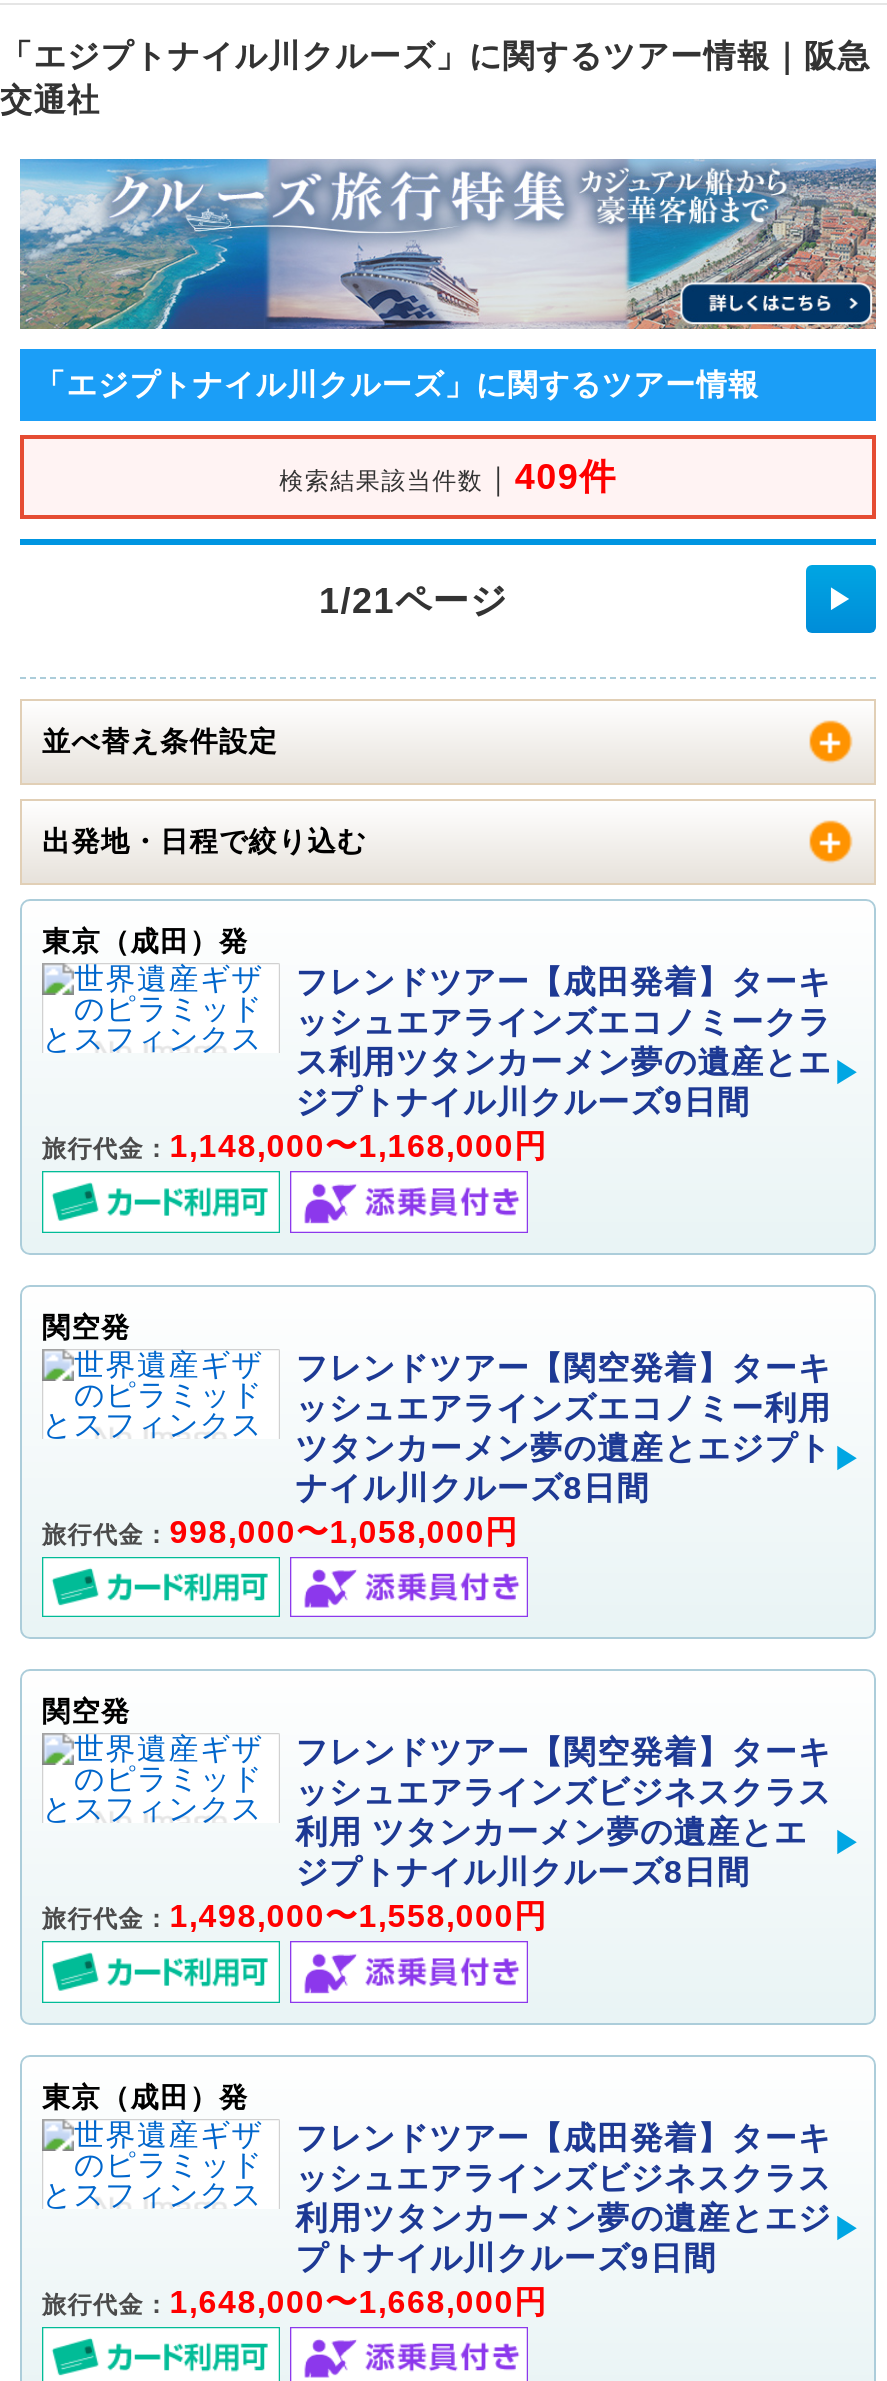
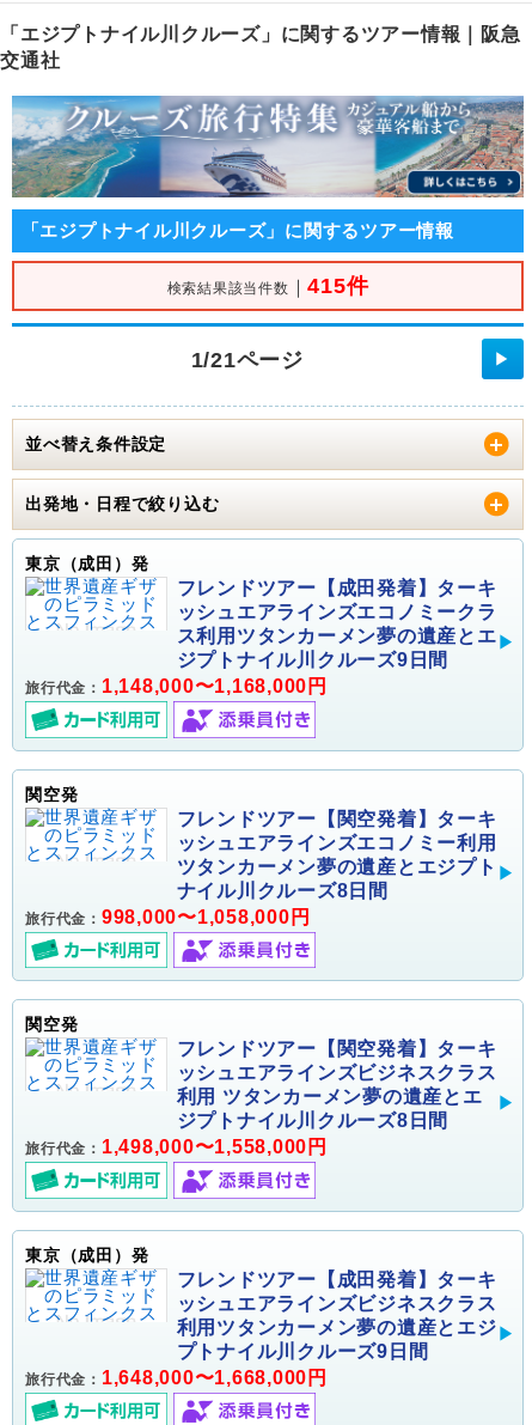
- 検索結果該当件数｜409件
+ 検索結果該当件数｜415件
